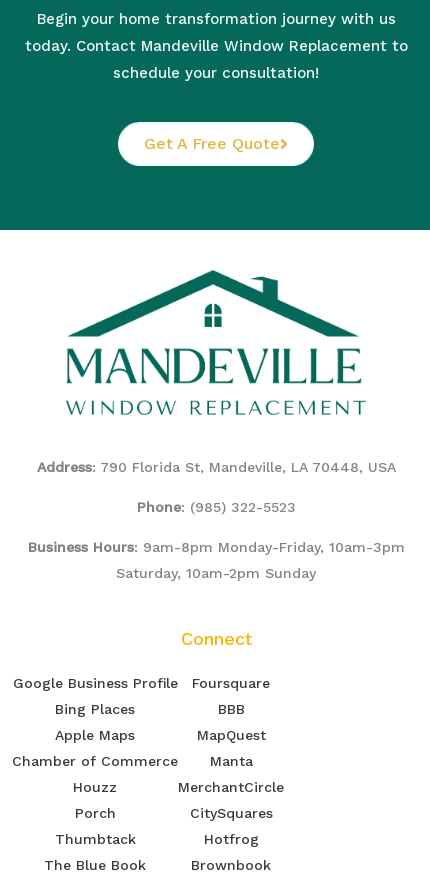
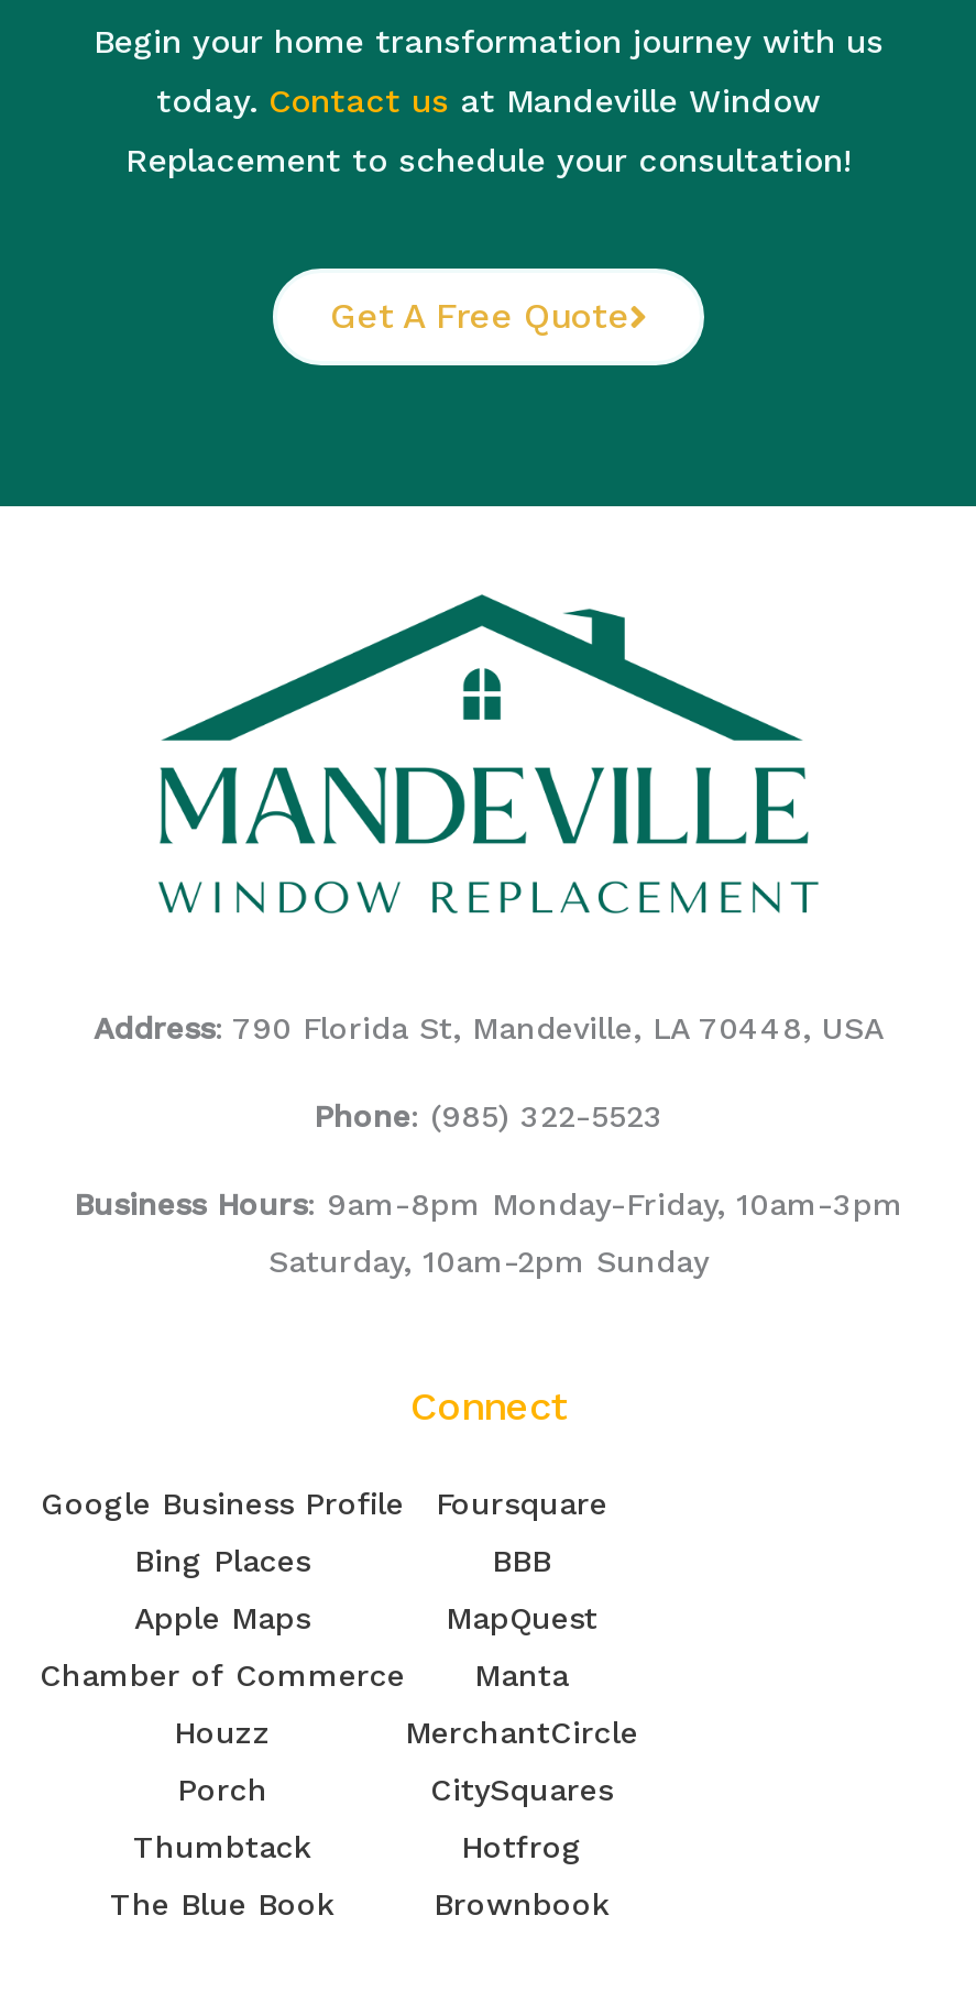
- today. Contact Mandeville Window Replacement to
+ today. Contact us at Mandeville Window

- schedule your consultation!
+ Replacement to schedule your consultation!
